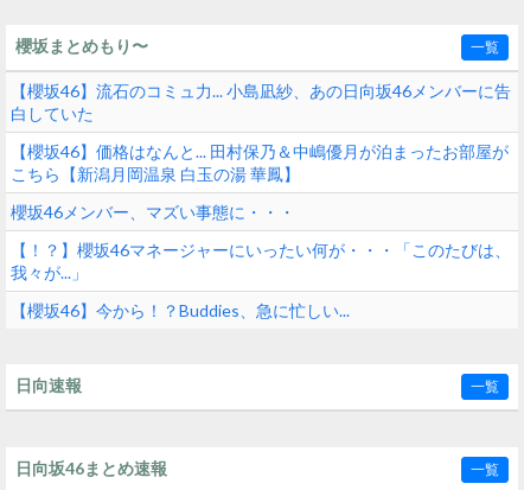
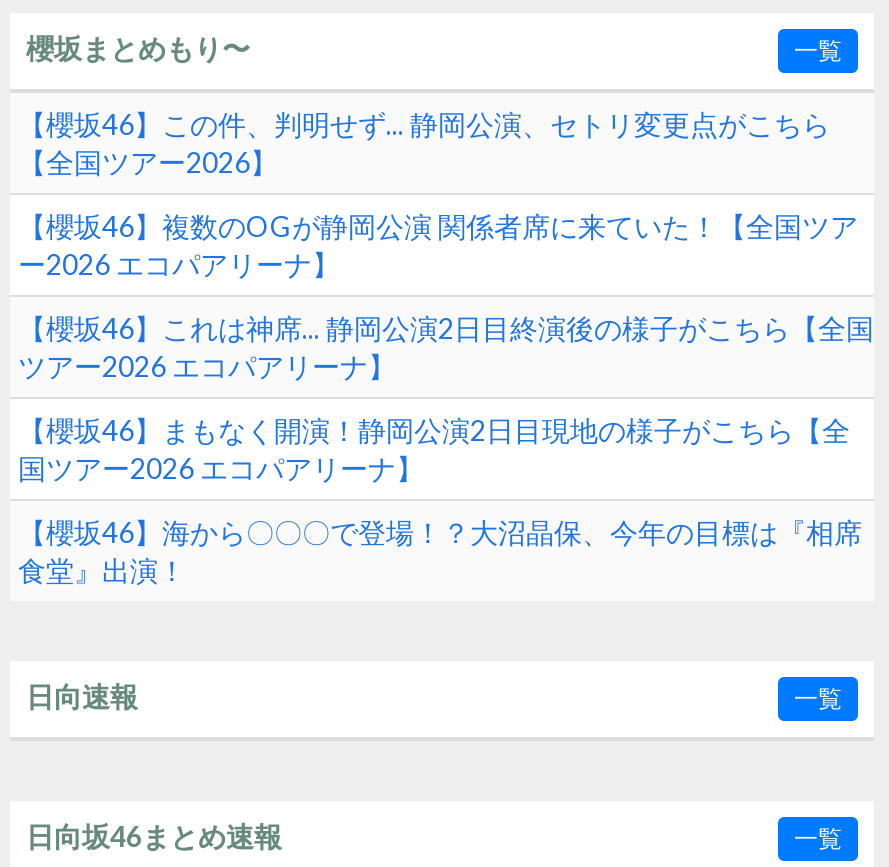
- 【櫻坂46】流石のコミュ力... 小島凪紗、あの日向坂46メンバーに告
- 白していた
+ 【櫻坂46】この件、判明せず... 静岡公演、セトリ変更点がこちら
+ 【全国ツアー2026】

- 【櫻坂46】価格はなんと... 田村保乃＆中嶋優月が泊まったお部屋が
- こちら【新潟月岡温泉 白玉の湯 華鳳】
+ 【櫻坂46】複数のOGが静岡公演 関係者席に来ていた！【全国ツア
+ ー2026 エコパアリーナ】

- 櫻坂46メンバー、マズい事態に・・・
+ 【櫻坂46】これは神席... 静岡公演2日目終演後の様子がこちら【全国
+ ツアー2026 エコパアリーナ】

- 【！？】櫻坂46マネージャーにいったい何が・・・「このたびは、
- 我々が...」
+ 【櫻坂46】まもなく開演！静岡公演2日目現地の様子がこちら【全
+ 国ツアー2026 エコパアリーナ】

- 【櫻坂46】今から！？Buddies、急に忙しい...
+ 【櫻坂46】海から〇〇〇で登場！？大沼晶保、今年の目標は『相席
+ 食堂』出演！
